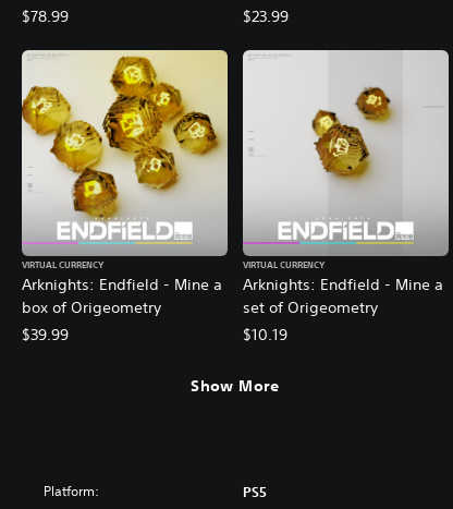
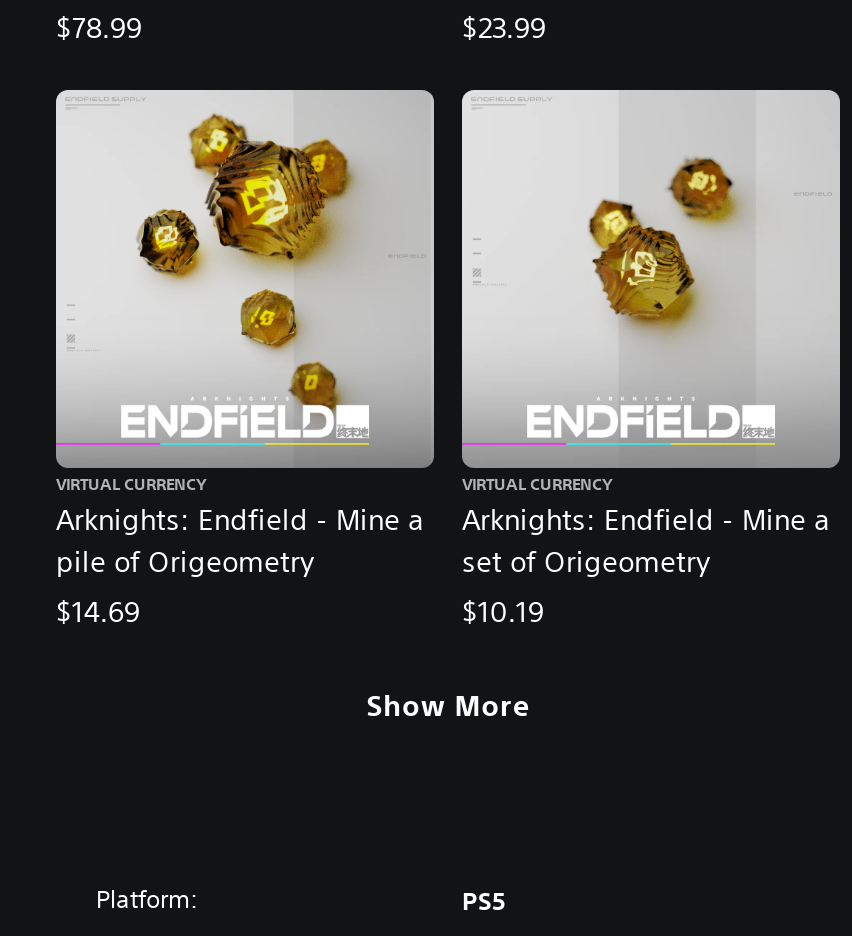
- [image]
+ [image]

- box of Origeometry
+ pile of Origeometry

- $39.99
+ $14.69
